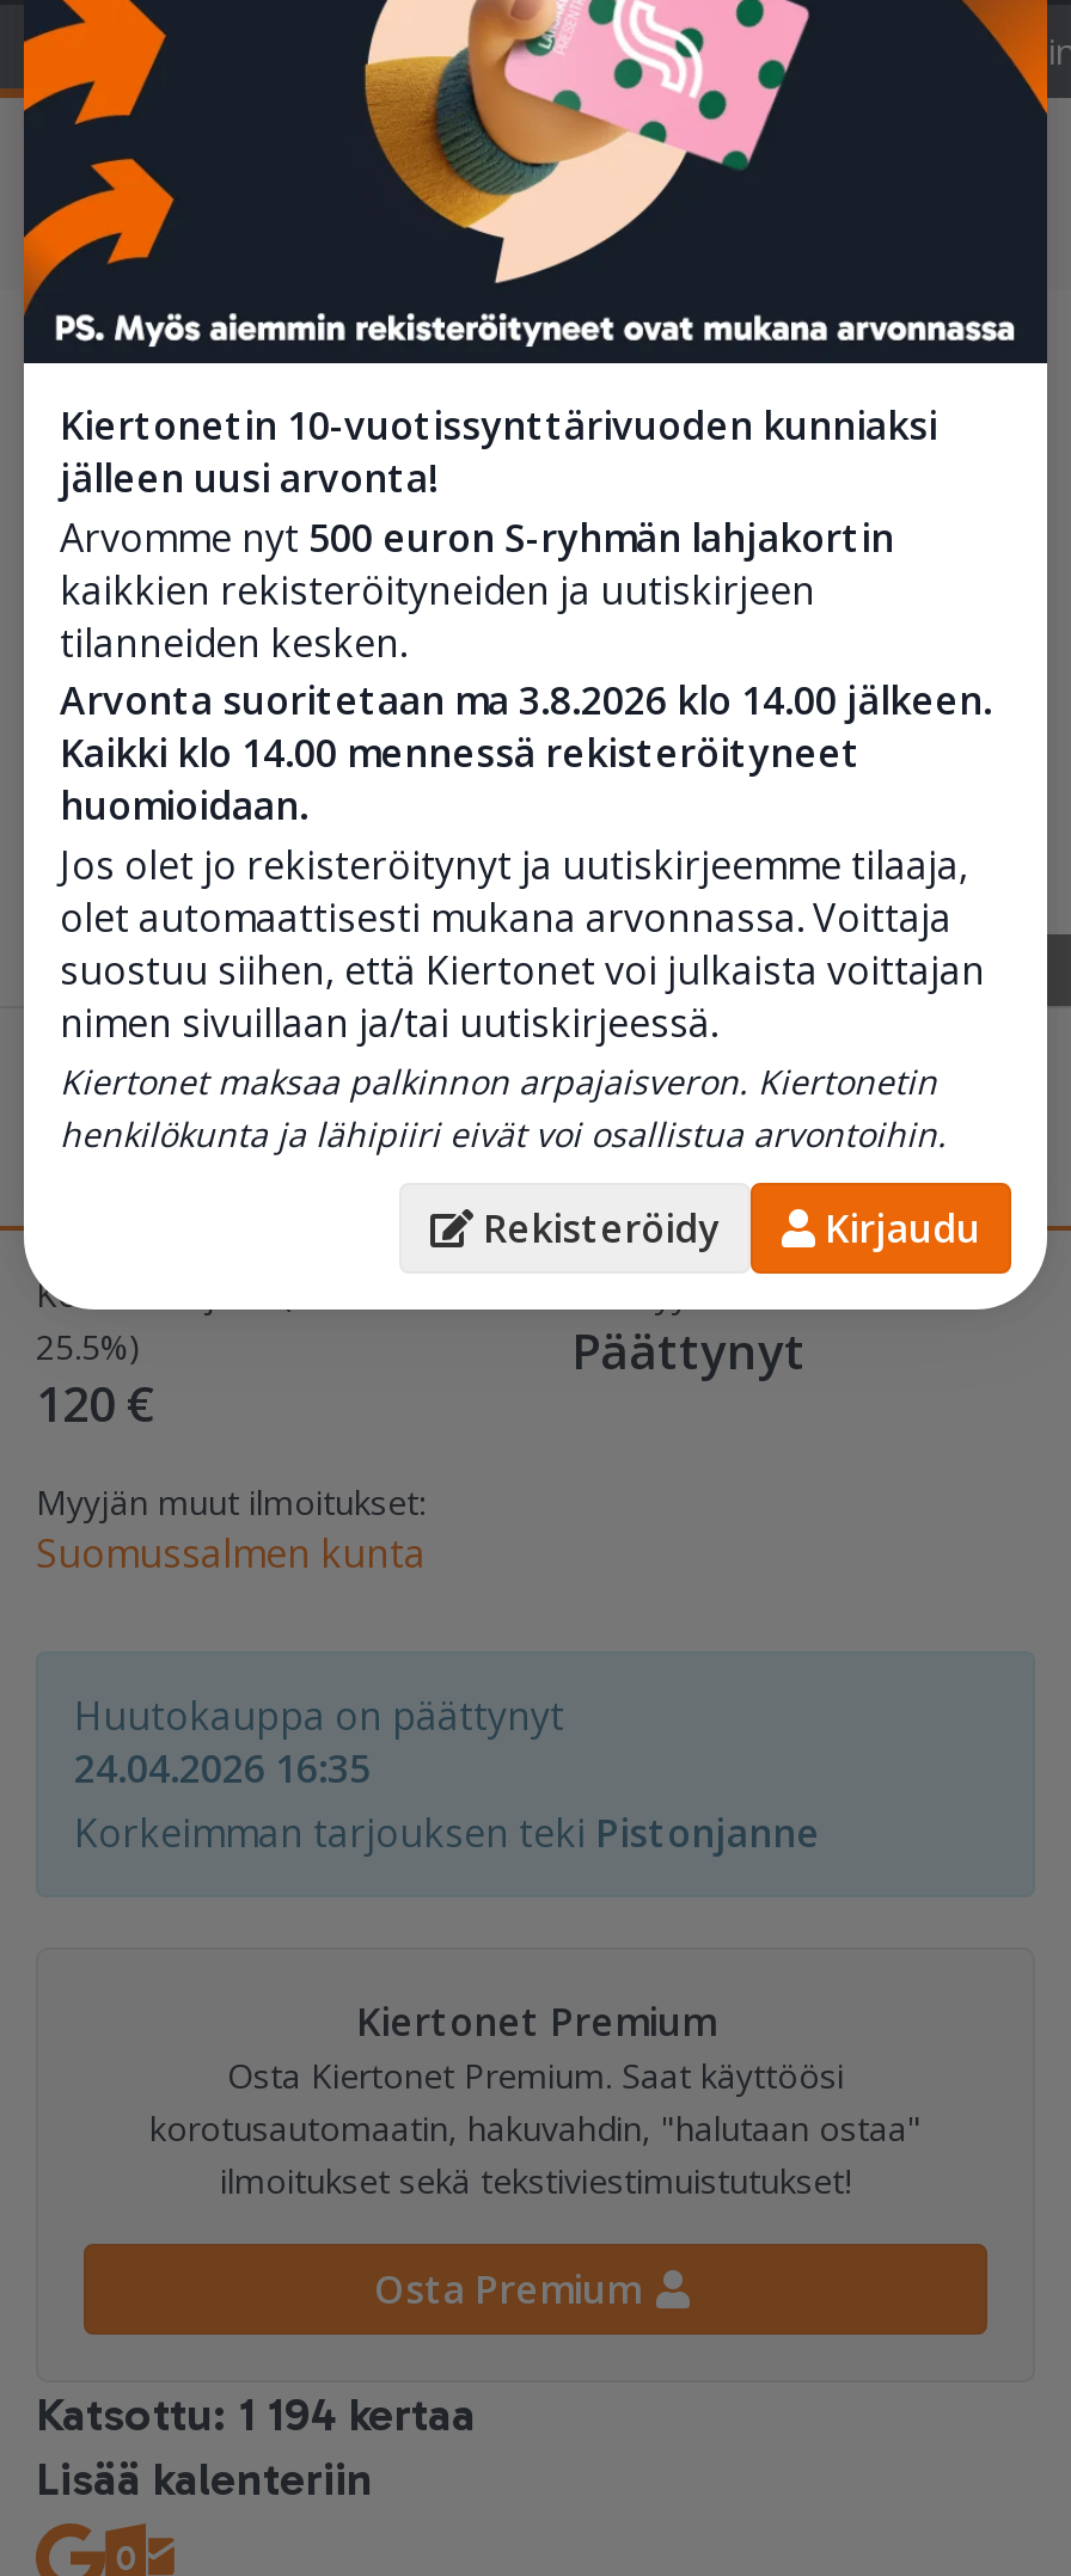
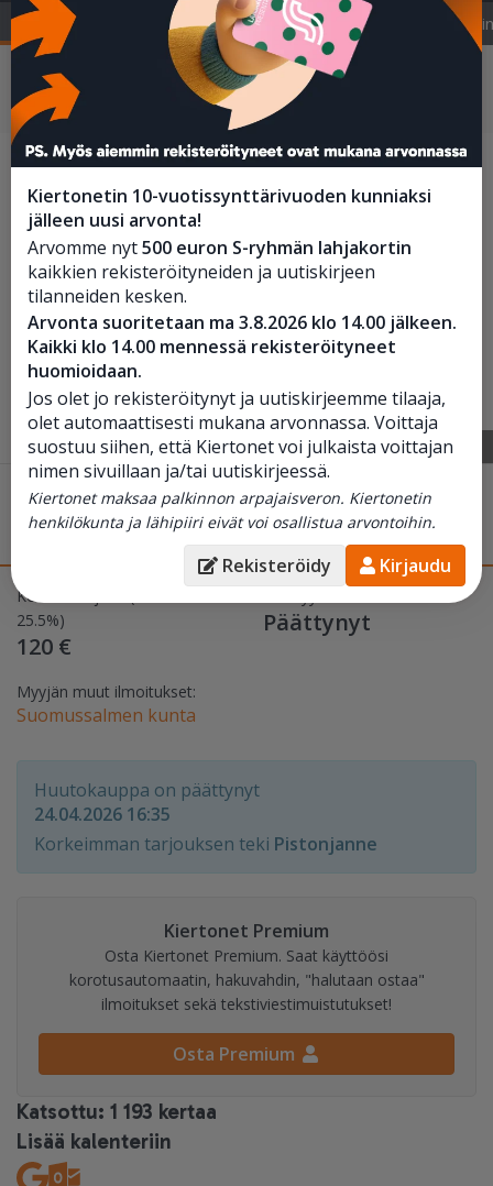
- Katsottu: 1 194 kertaa
+ Katsottu: 1 193 kertaa
